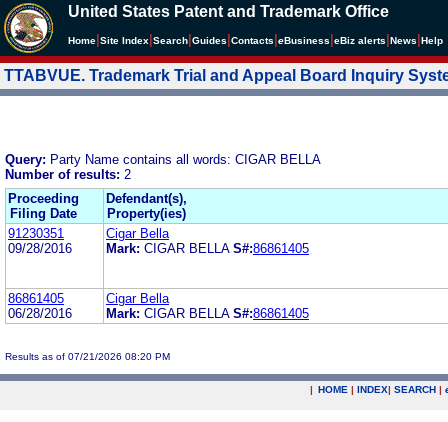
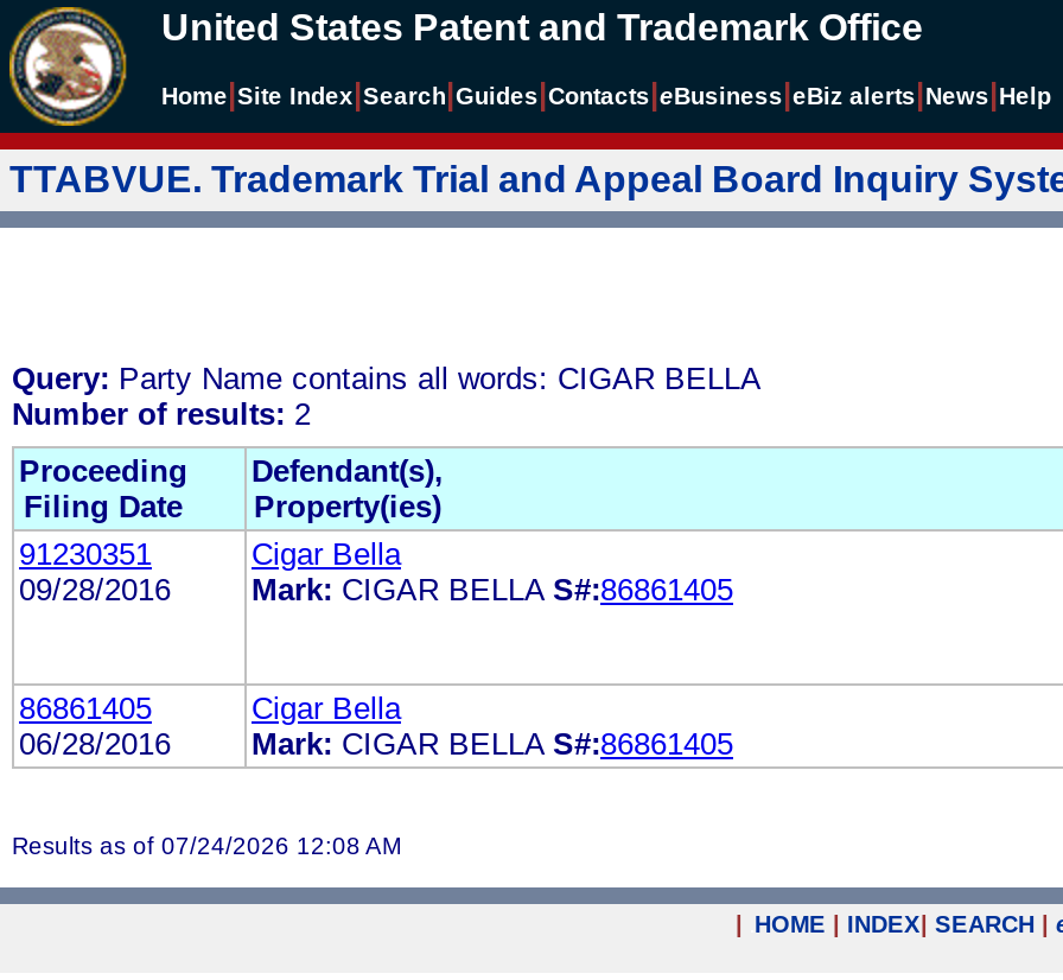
- Results as of 07/21/2026 08:20 PM
+ Results as of 07/24/2026 12:08 AM
